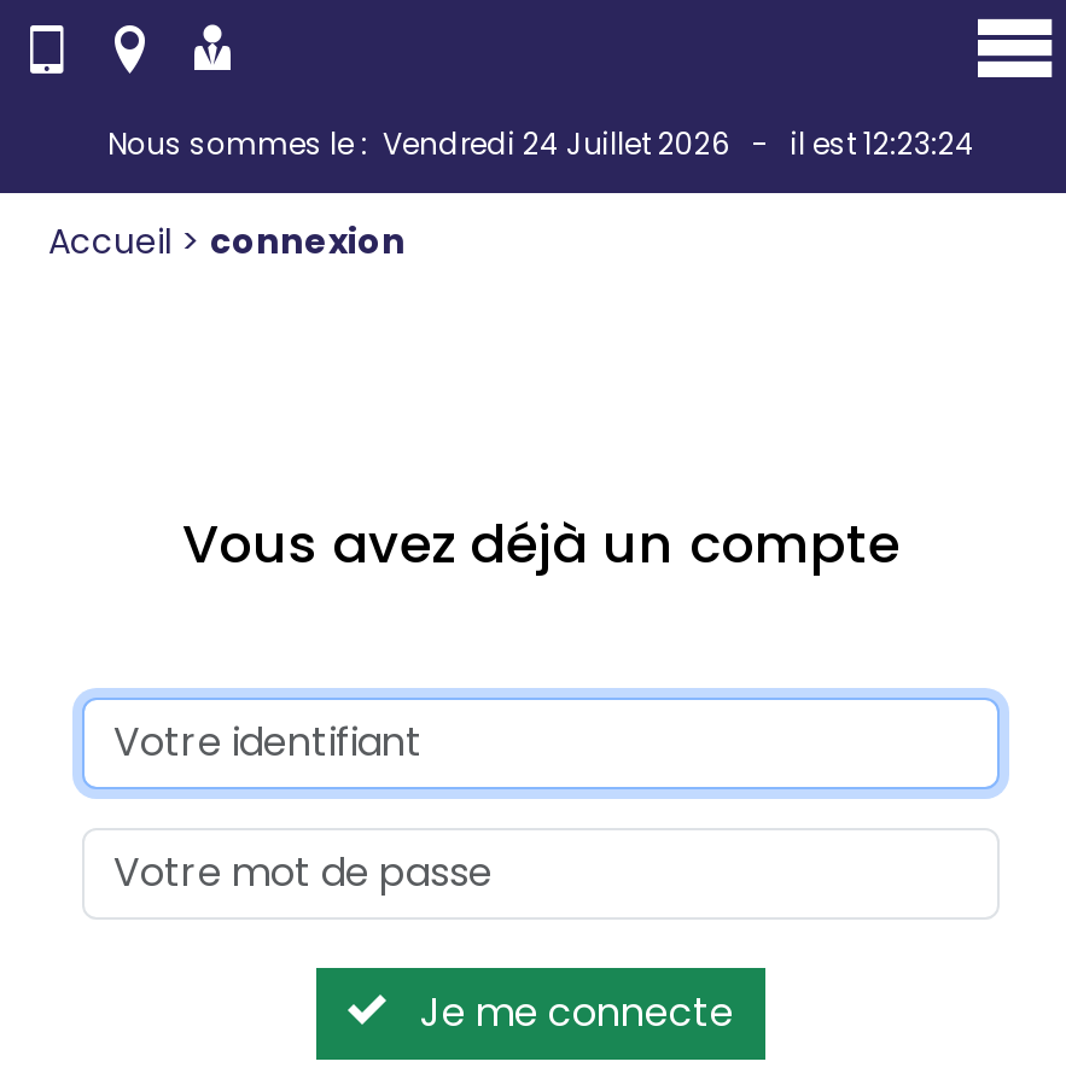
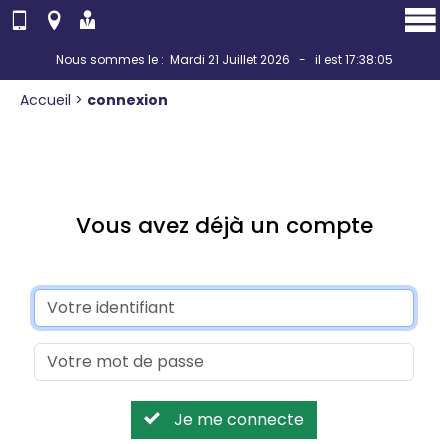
- Nous sommes le : Vendredi 24 Juillet 2026 - il est 12:23:24
+ Nous sommes le : Mardi 21 Juillet 2026 - il est 17:38:05
